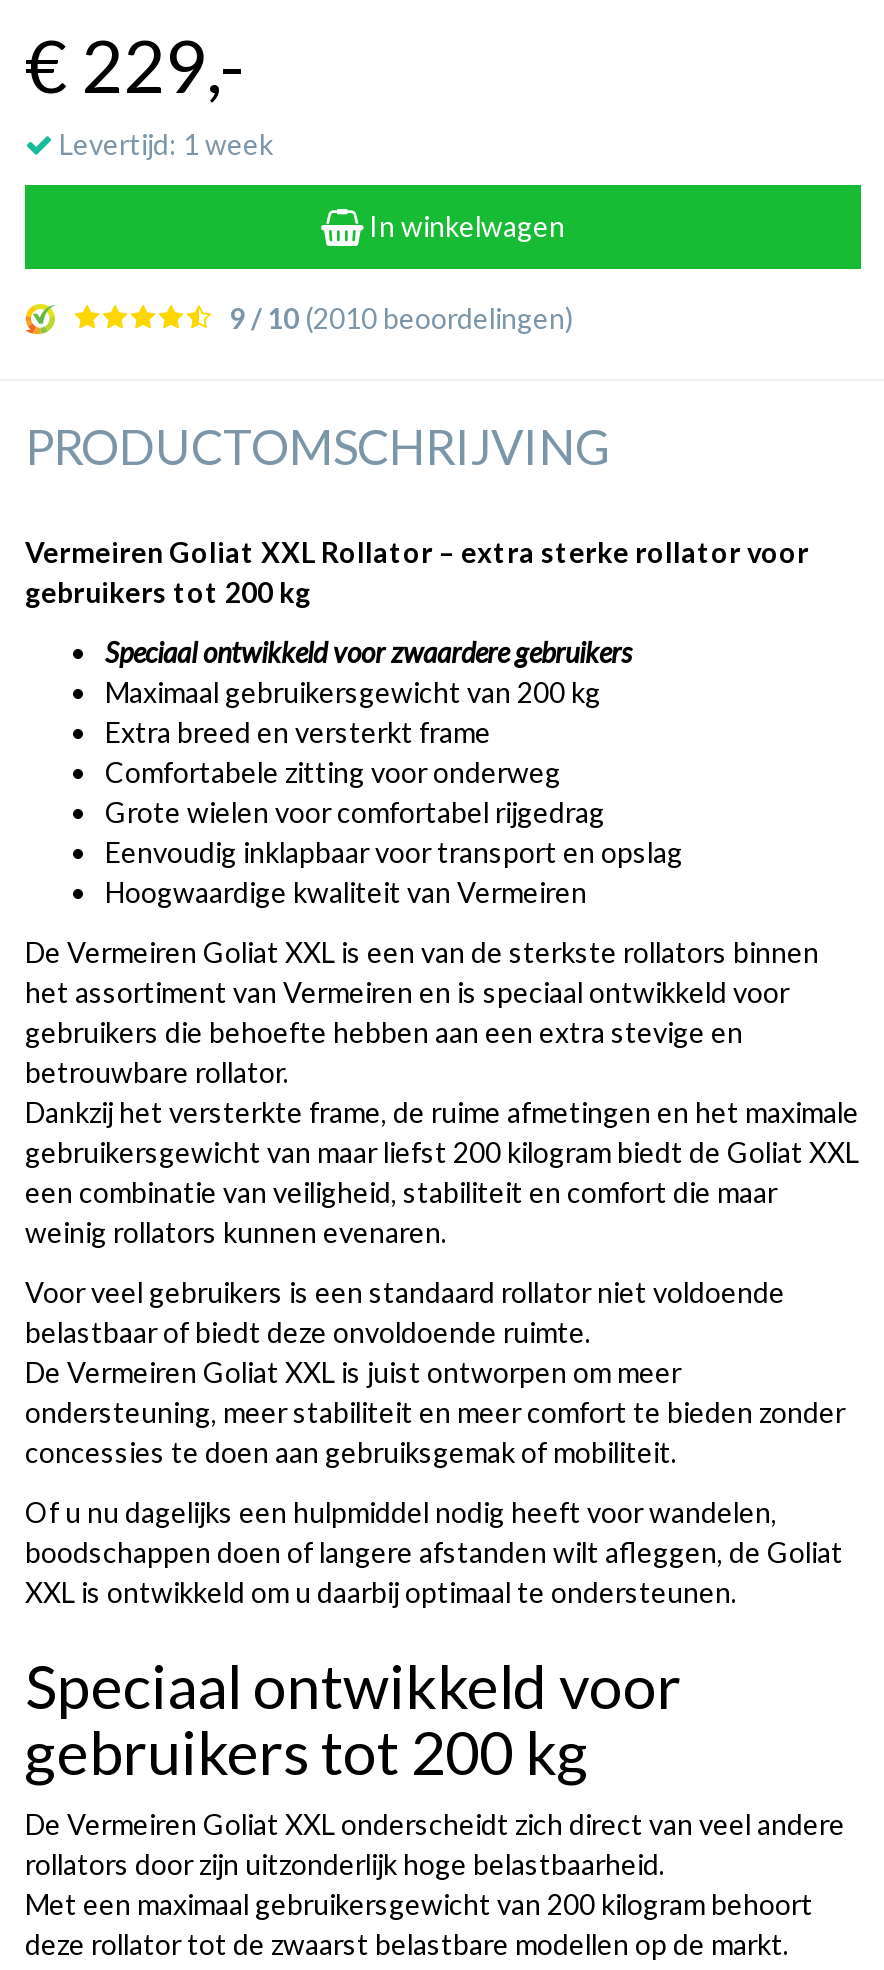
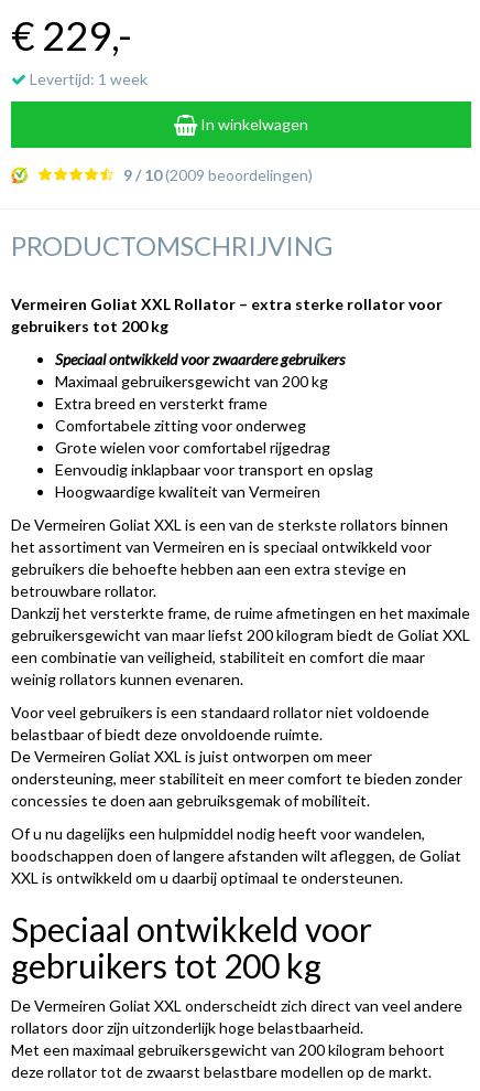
- 9 / 10 (2010 beoordelingen)
+ 9 / 10 (2009 beoordelingen)
